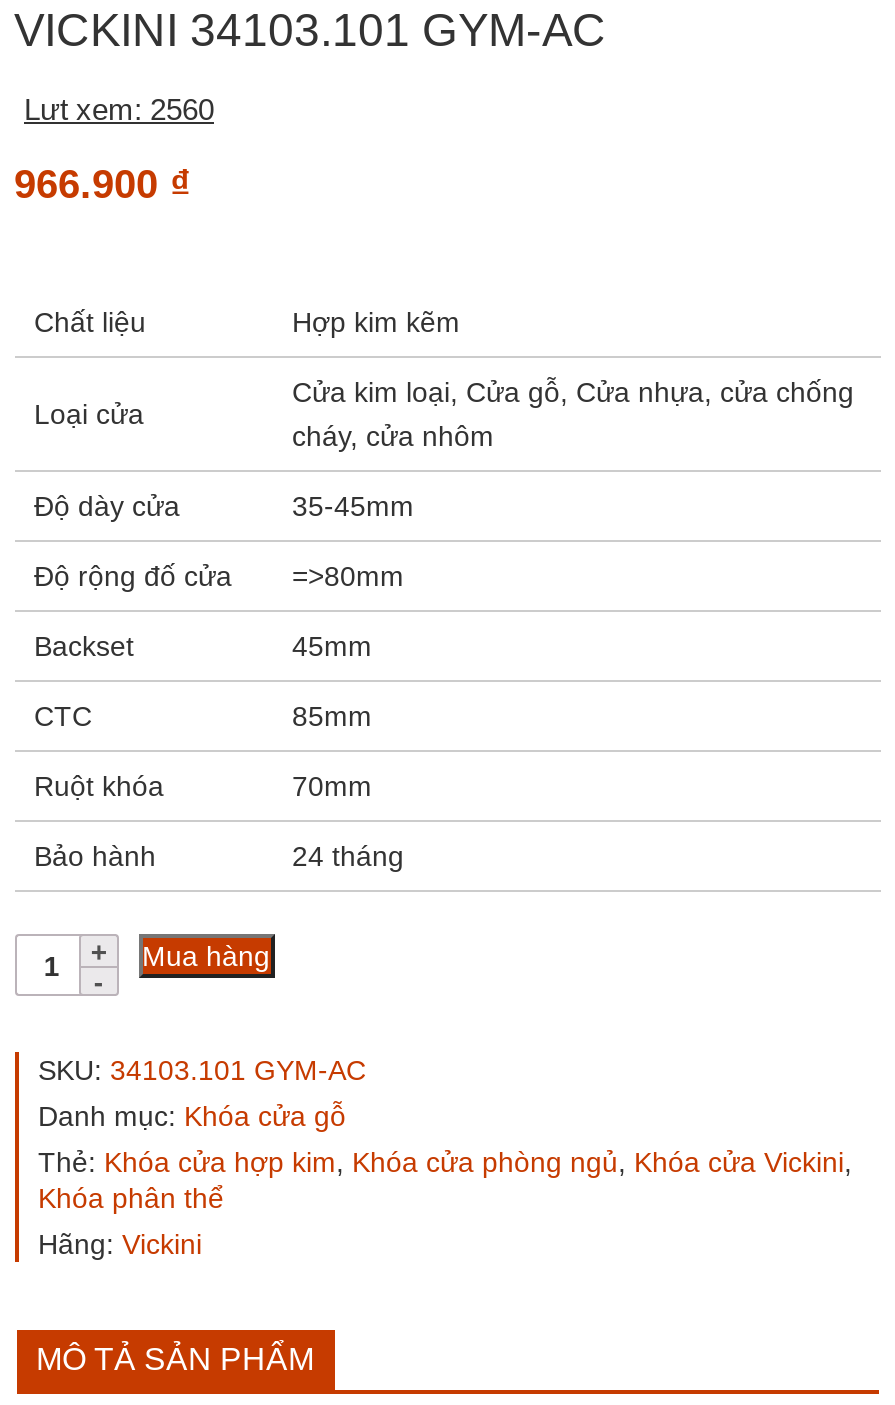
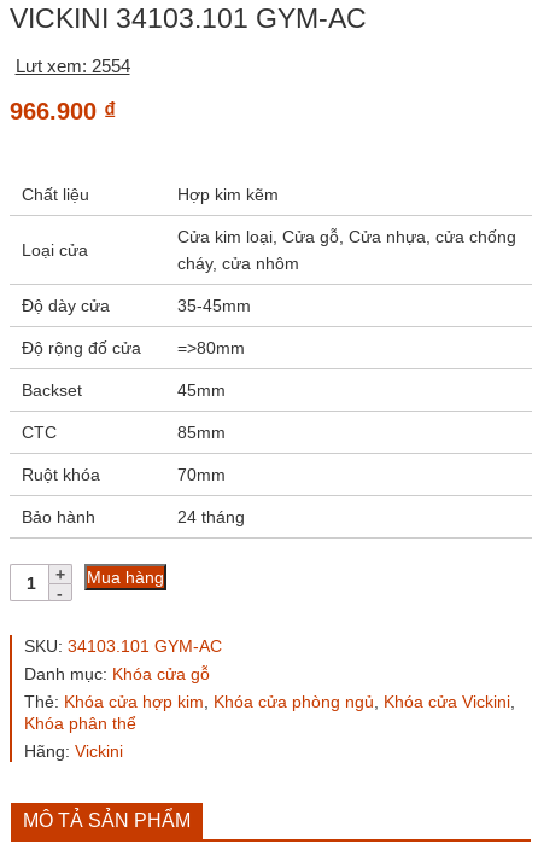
- Lưt xem: 2560
+ Lưt xem: 2554
